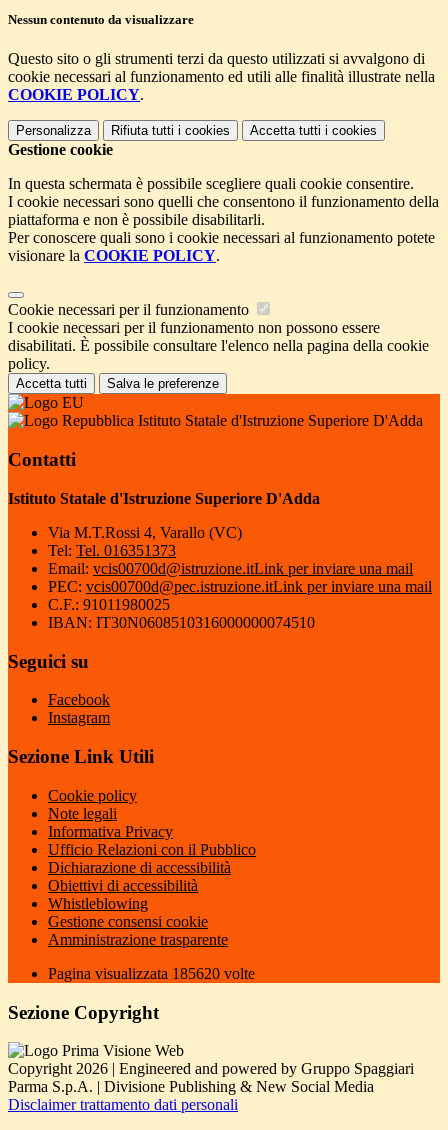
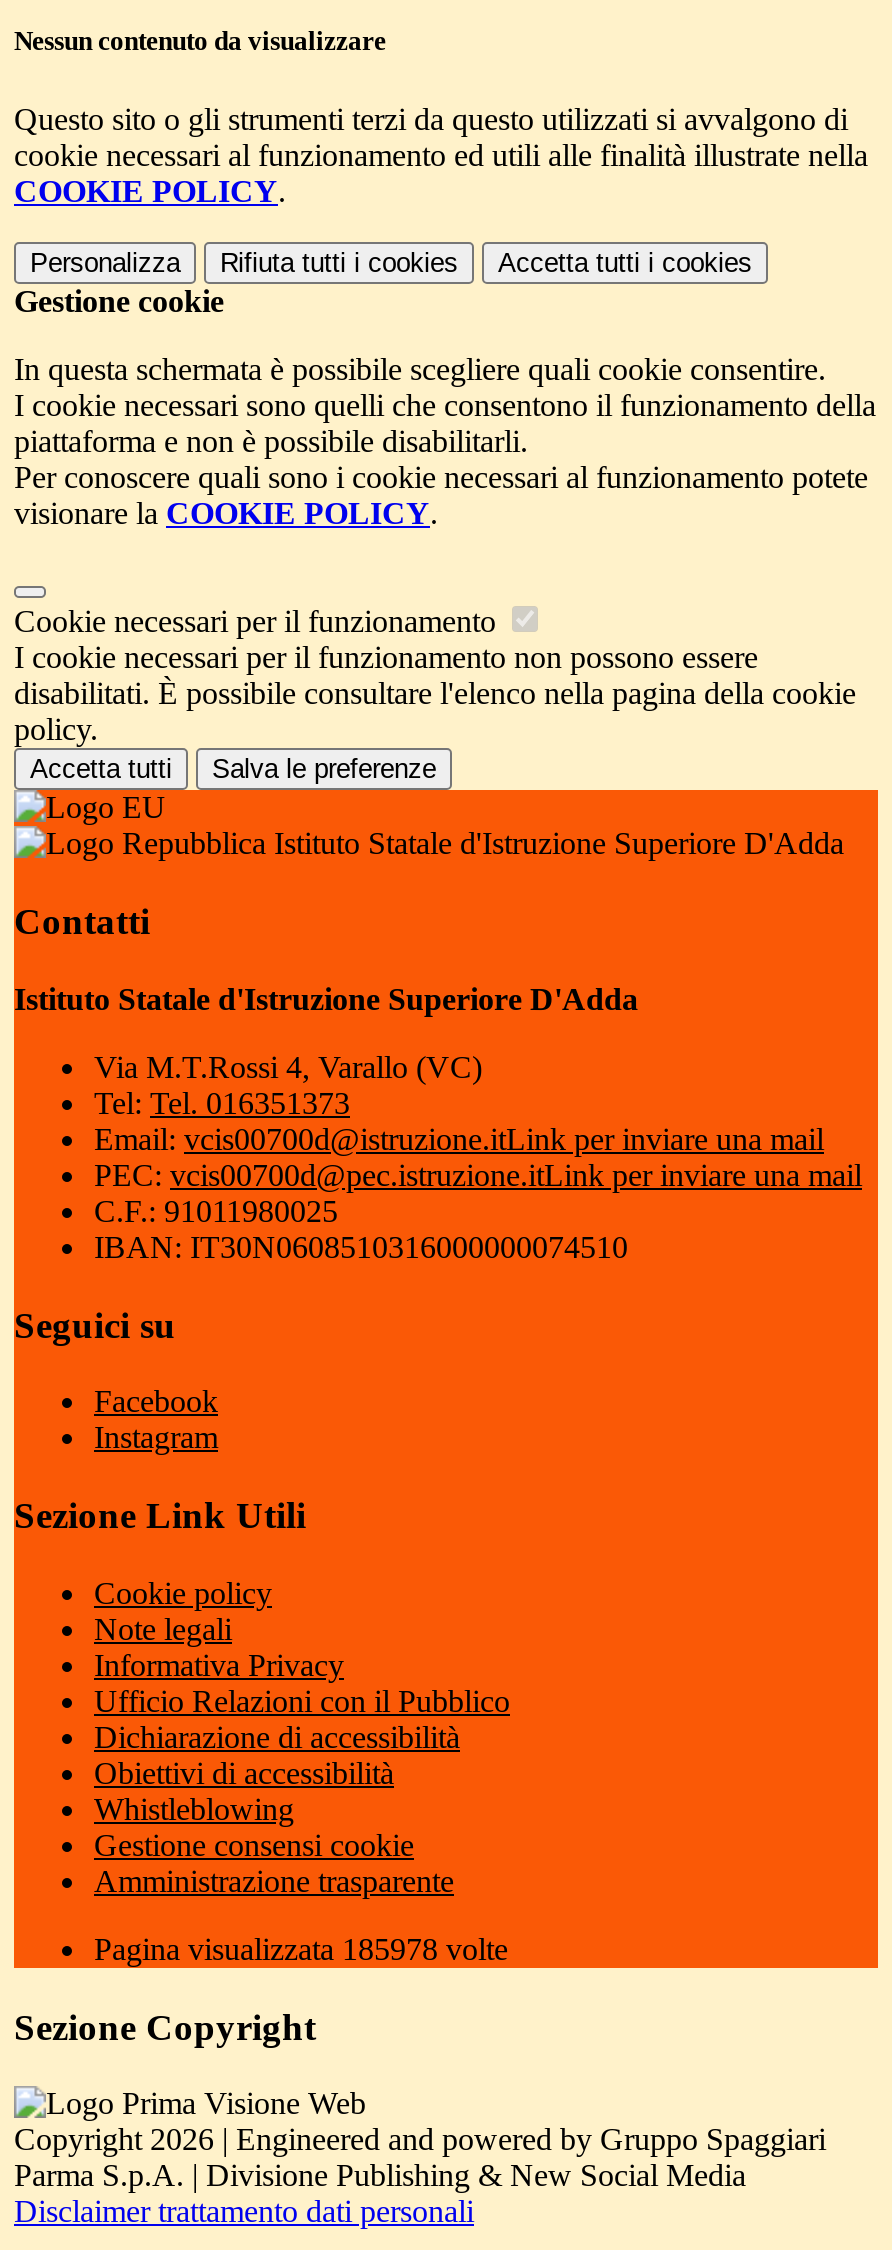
- Pagina visualizzata 185620 volte
+ Pagina visualizzata 185978 volte
